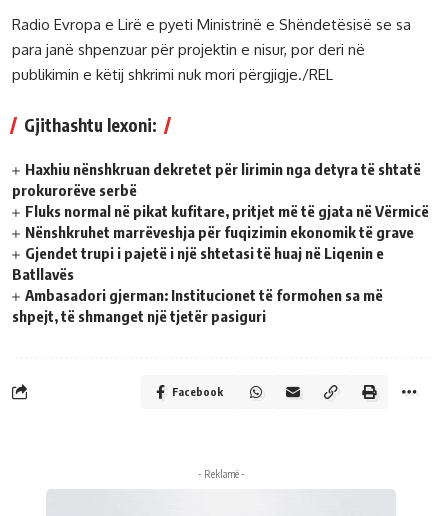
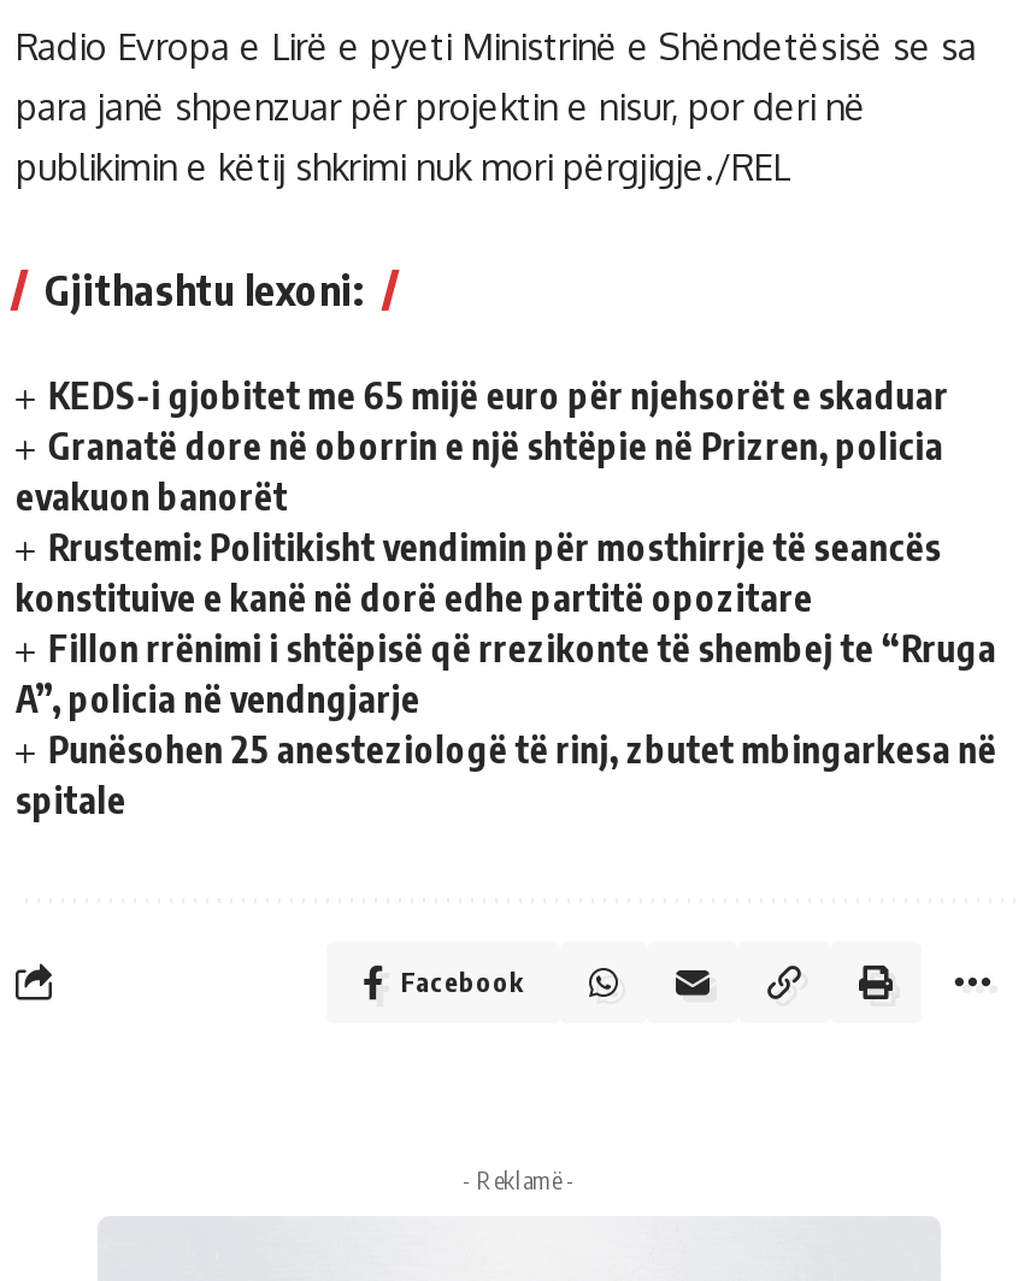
- Haxhiu nënshkruan dekretet për lirimin nga detyra të shtatë
- prokurorëve serbë
- Fluks normal në pikat kufitare, pritjet më të gjata në Vërmicë
- Nënshkruhet marrëveshja për fuqizimin ekonomik të grave
- Gjendet trupi i pajetë i një shtetasi të huaj në Liqenin e
- Batllavës
- Ambasadori gjerman: Institucionet të formohen sa më
- shpejt, të shmanget një tjetër pasiguri
+ KEDS-i gjobitet me 65 mijë euro për njehsorët e skaduar
+ Granatë dore në oborrin e një shtëpie në Prizren, policia
+ evakuon banorët
+ Rrustemi: Politikisht vendimin për mosthirrje të seancës
+ konstituive e kanë në dorë edhe partitë opozitare
+ Fillon rrënimi i shtëpisë që rrezikonte të shembej te “Rruga
+ A”, policia në vendngjarje
+ Punësohen 25 anesteziologë të rinj, zbutet mbingarkesa në
+ spitale
